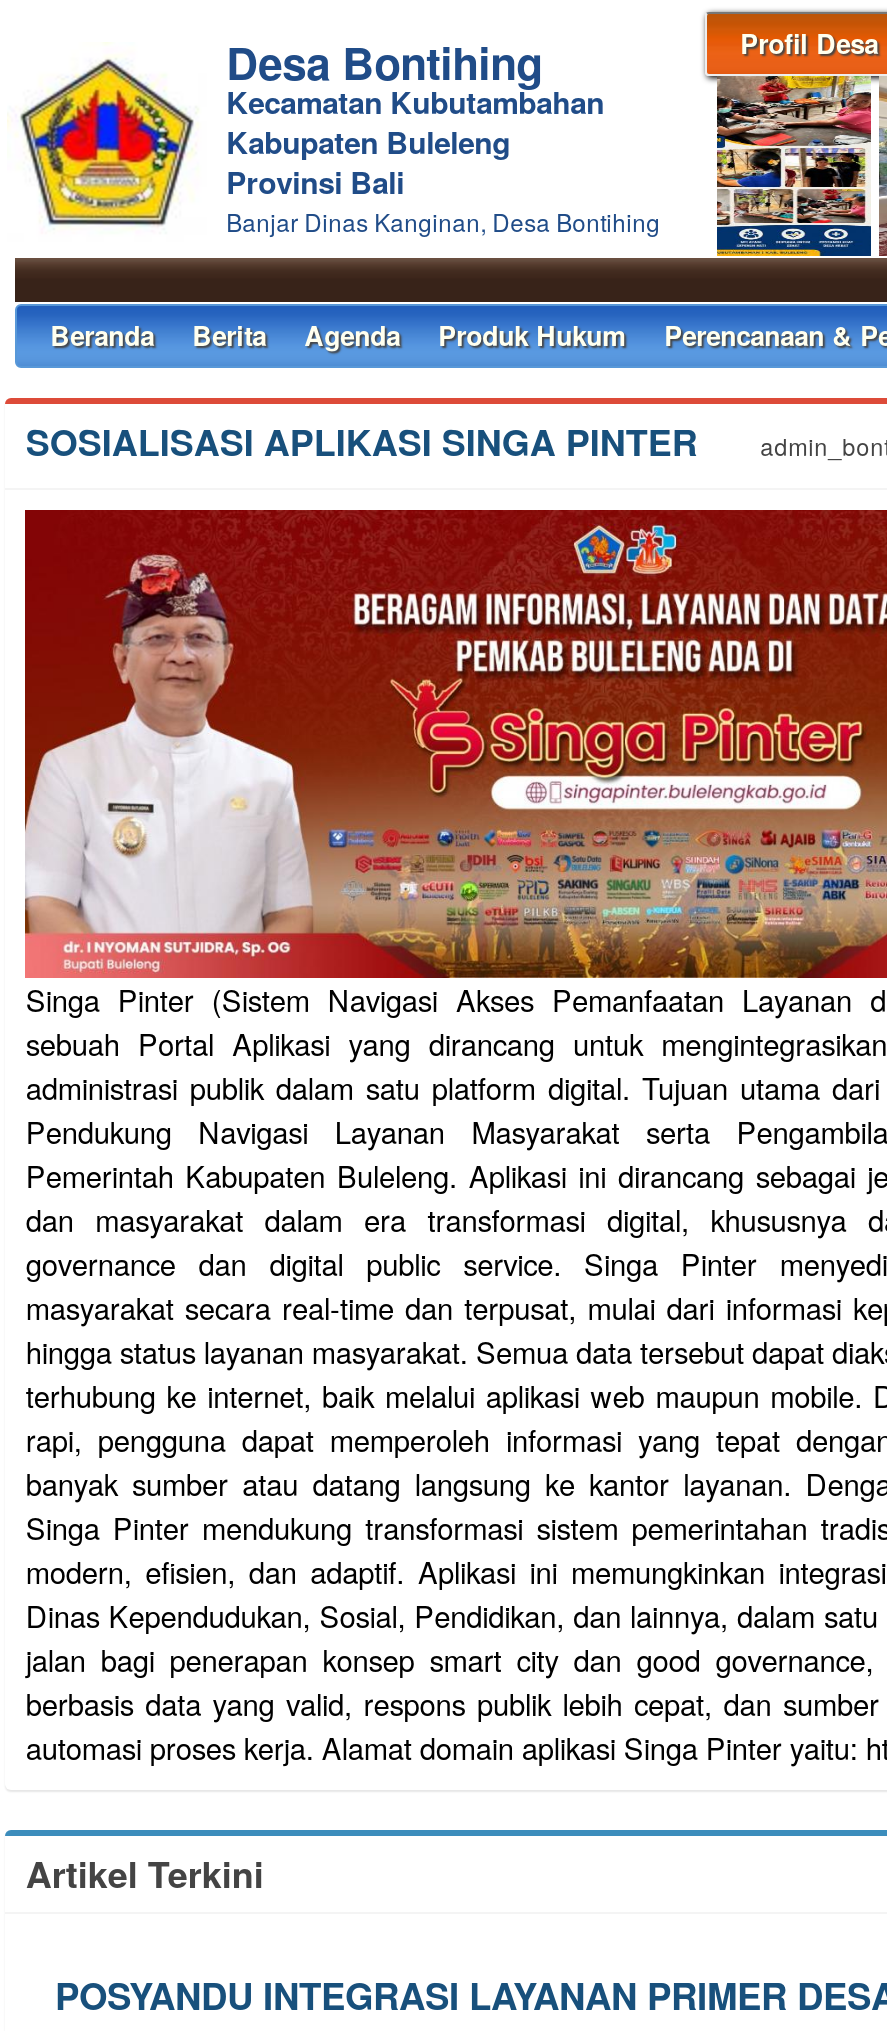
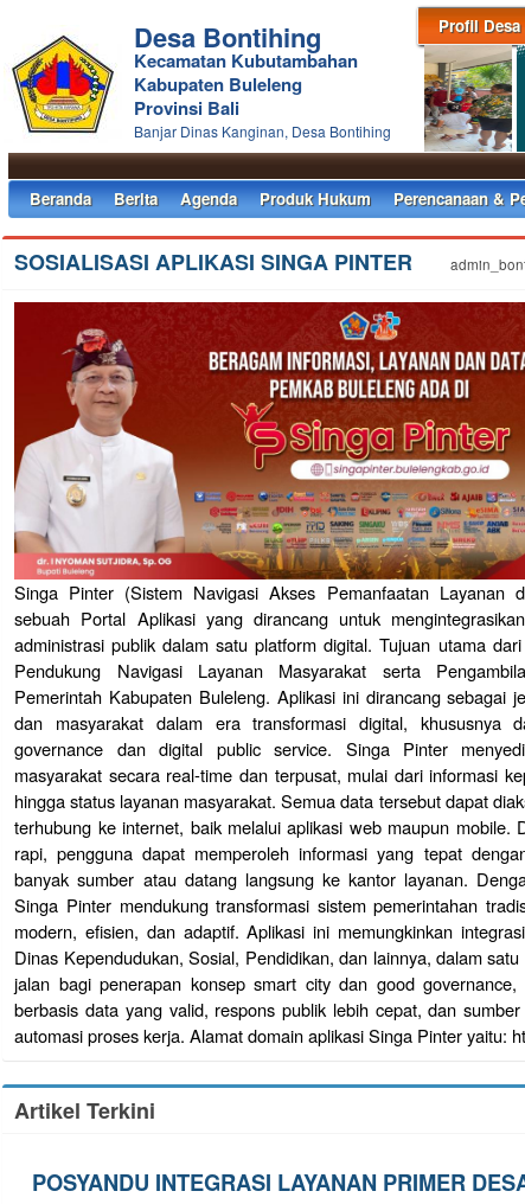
- [image]
+ [image]
